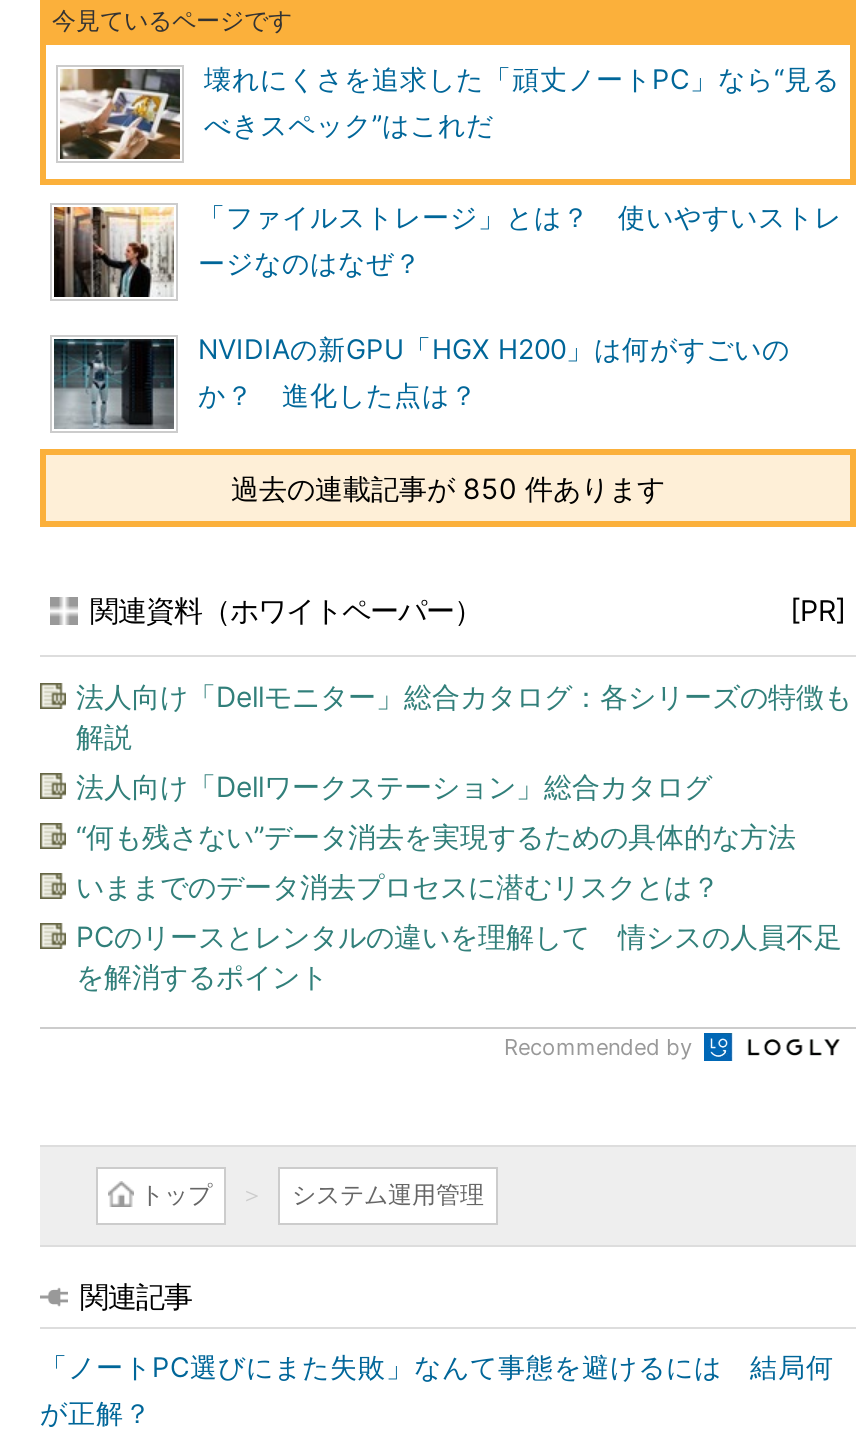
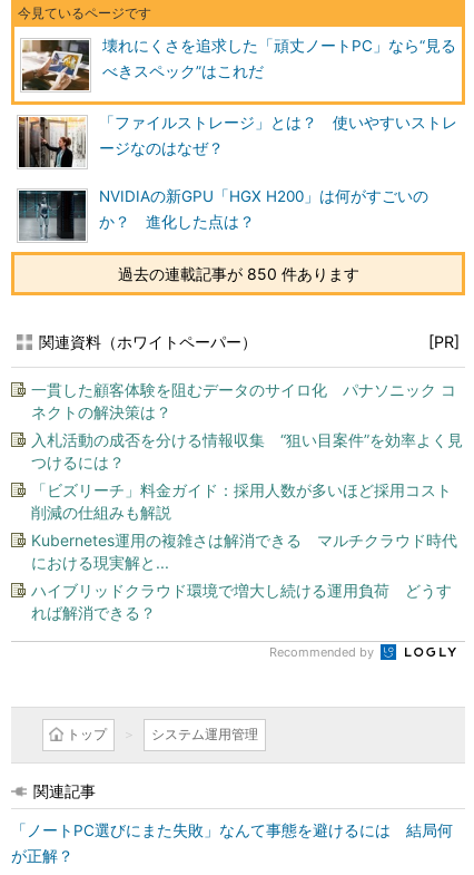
- 法人向け「Dellモニター」総合カタログ：各シリーズの特徴も
- 解説
+ 一貫した顧客体験を阻むデータのサイロ化 パナソニック コ
+ ネクトの解決策は？

- 法人向け「Dellワークステーション」総合カタログ
+ 入札活動の成否を分ける情報収集 “狙い目案件”を効率よく見
+ つけるには？

- “何も残さない”データ消去を実現するための具体的な方法
+ 「ビズリーチ」料金ガイド：採用人数が多いほど採用コスト
+ 削減の仕組みも解説

- いままでのデータ消去プロセスに潜むリスクとは？
+ Kubernetes運用の複雑さは解消できる マルチクラウド時代
+ における現実解と...

- PCのリースとレンタルの違いを理解して 情シスの人員不足
- を解消するポイント
+ ハイブリッドクラウド環境で増大し続ける運用負荷 どうす
+ れば解消できる？
